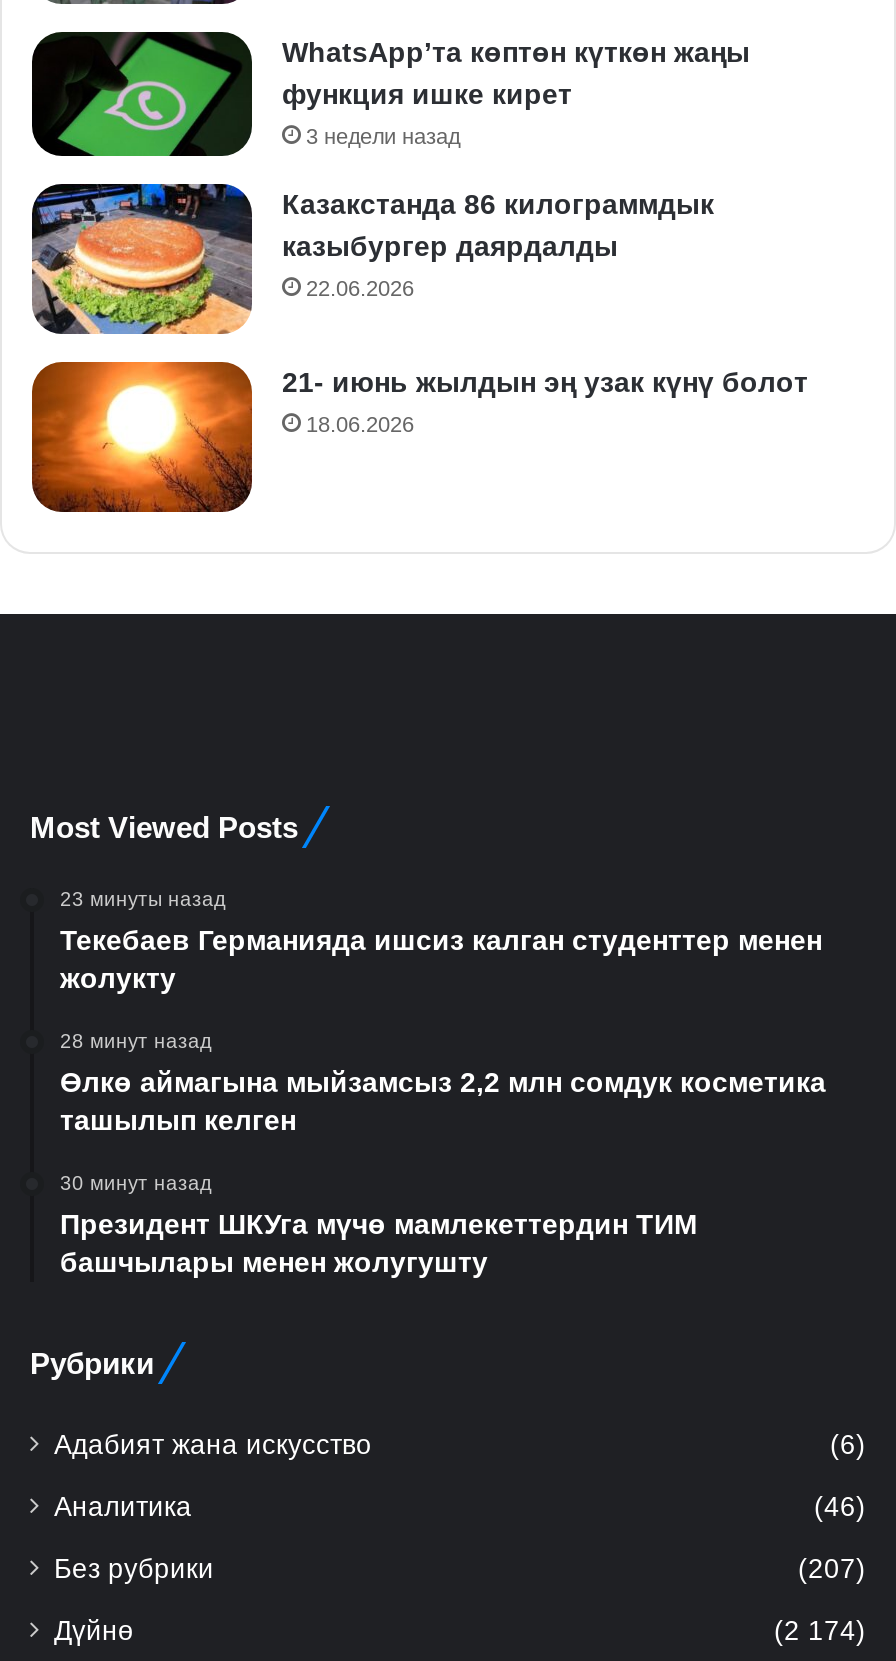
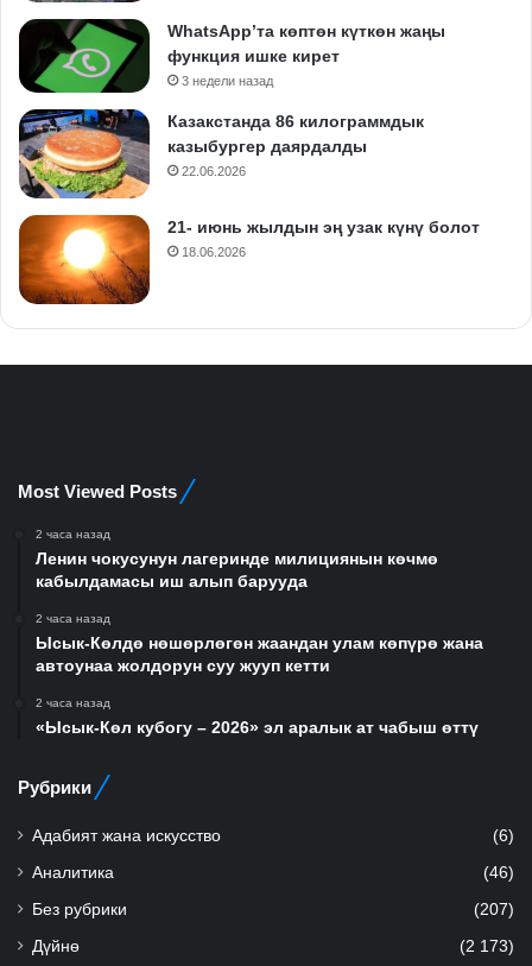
- 23 минуты назад
- Текебаев Германияда ишсиз калган студенттер менен
- жолукту
+ 2 часа назад
+ Ленин чокусунун лагеринде милициянын көчмө
+ кабылдамасы иш алып барууда

- 28 минут назад
- Өлкө аймагына мыйзамсыз 2,2 млн сомдук косметика
- ташылып келген
+ 2 часа назад
+ Ысык-Көлдө нөшөрлөгөн жаандан улам көпүрө жана
+ автоунаа жолдорун суу жууп кетти

- 30 минут назад
- Президент ШКУга мүчө мамлекеттердин ТИМ
- башчылары менен жолугушту
+ 2 часа назад
+ «Ысык-Көл кубогу – 2026» эл аралык ат чабыш өттү

- (2 174)
+ (2 173)
